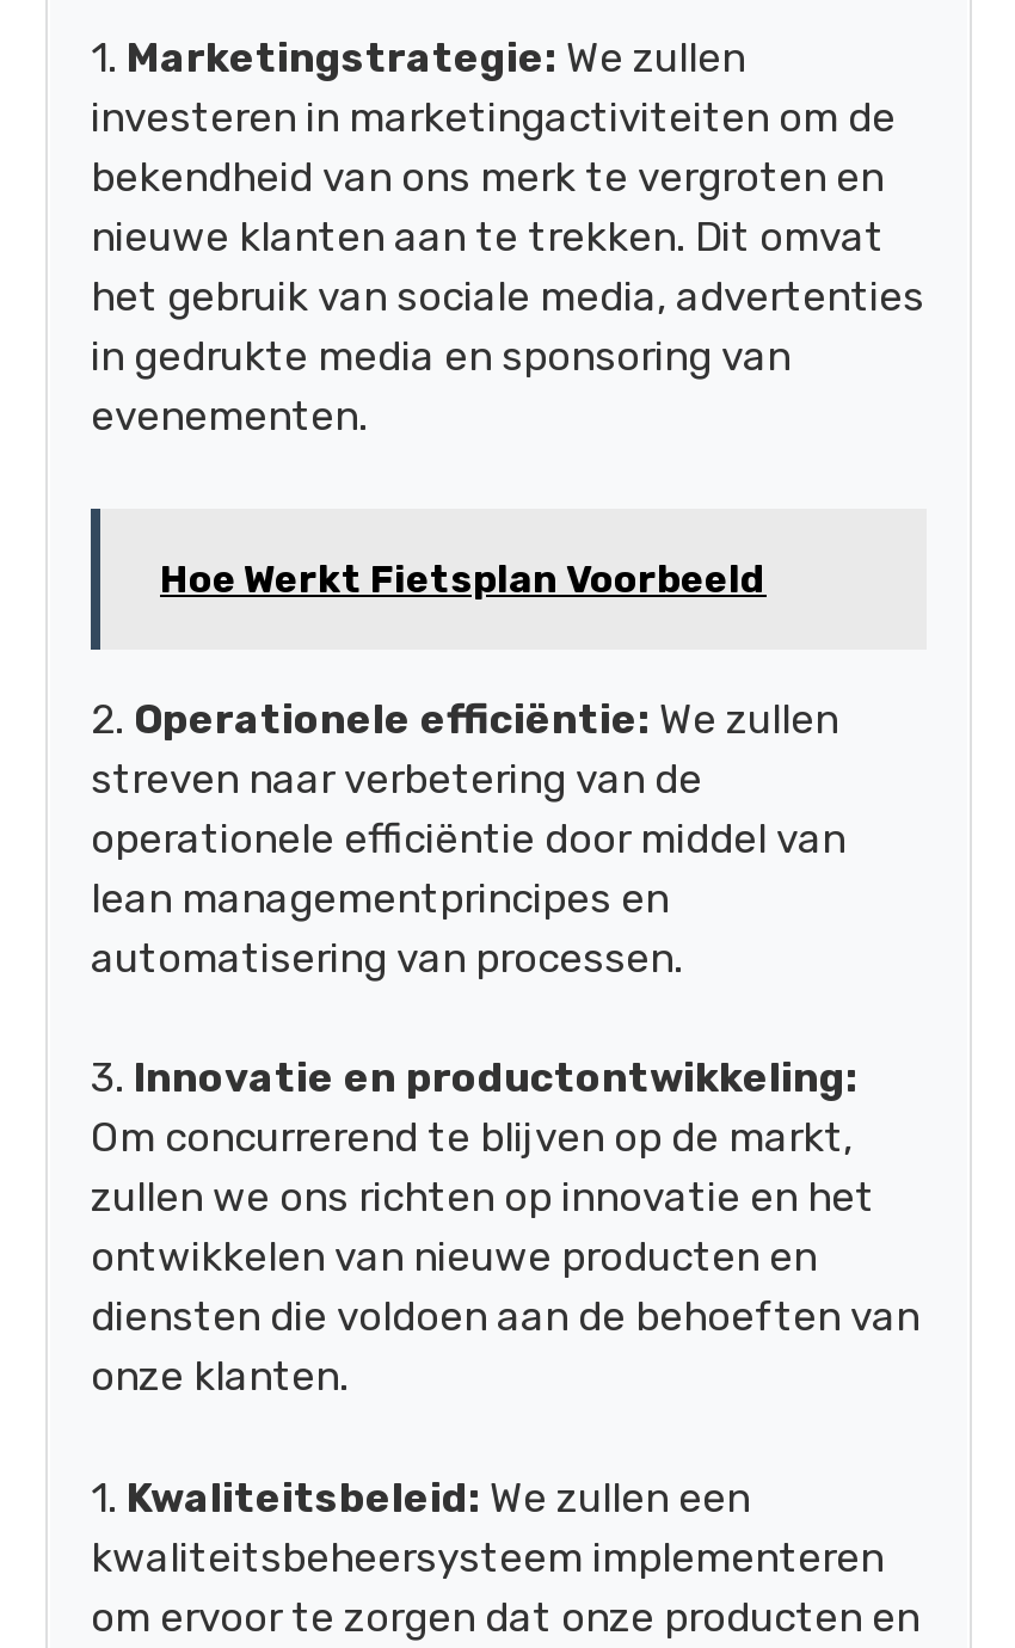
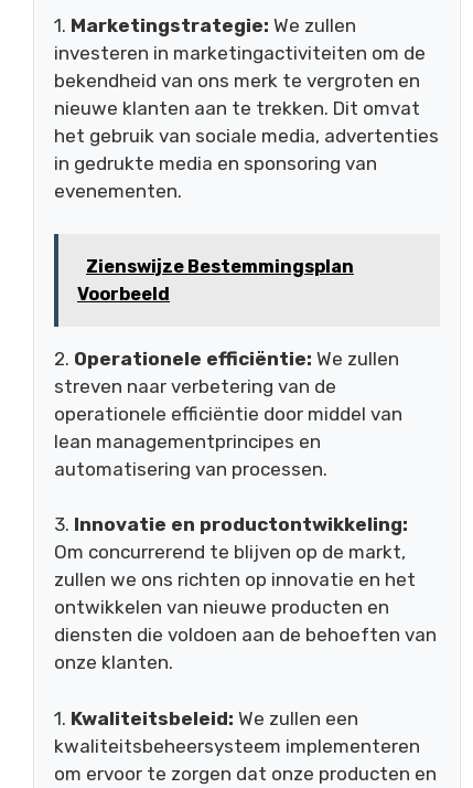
- Hoe Werkt Fietsplan Voorbeeld
+ Zienswijze Bestemmingsplan
+ Voorbeeld
